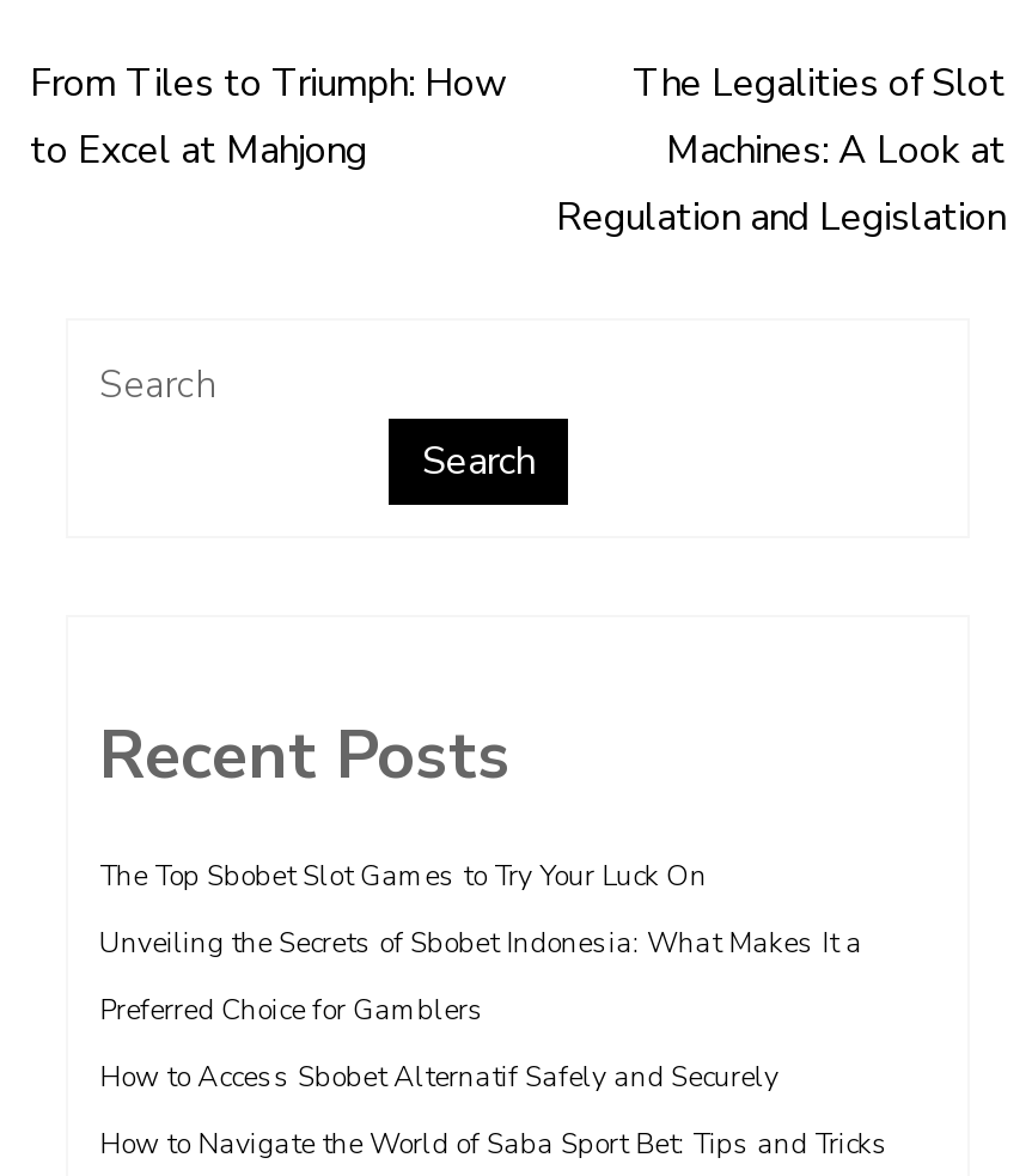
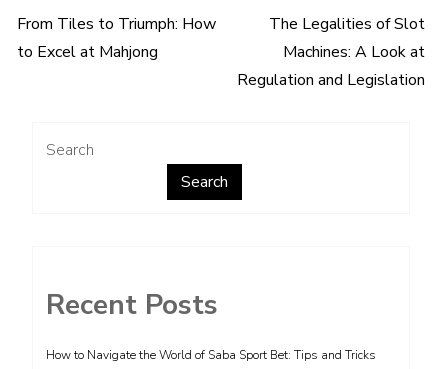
- The Top Sbobet Slot Games to Try Your Luck On
- Unveiling the Secrets of Sbobet Indonesia: What Makes It a
- Preferred Choice for Gamblers
- How to Access Sbobet Alternatif Safely and Securely
